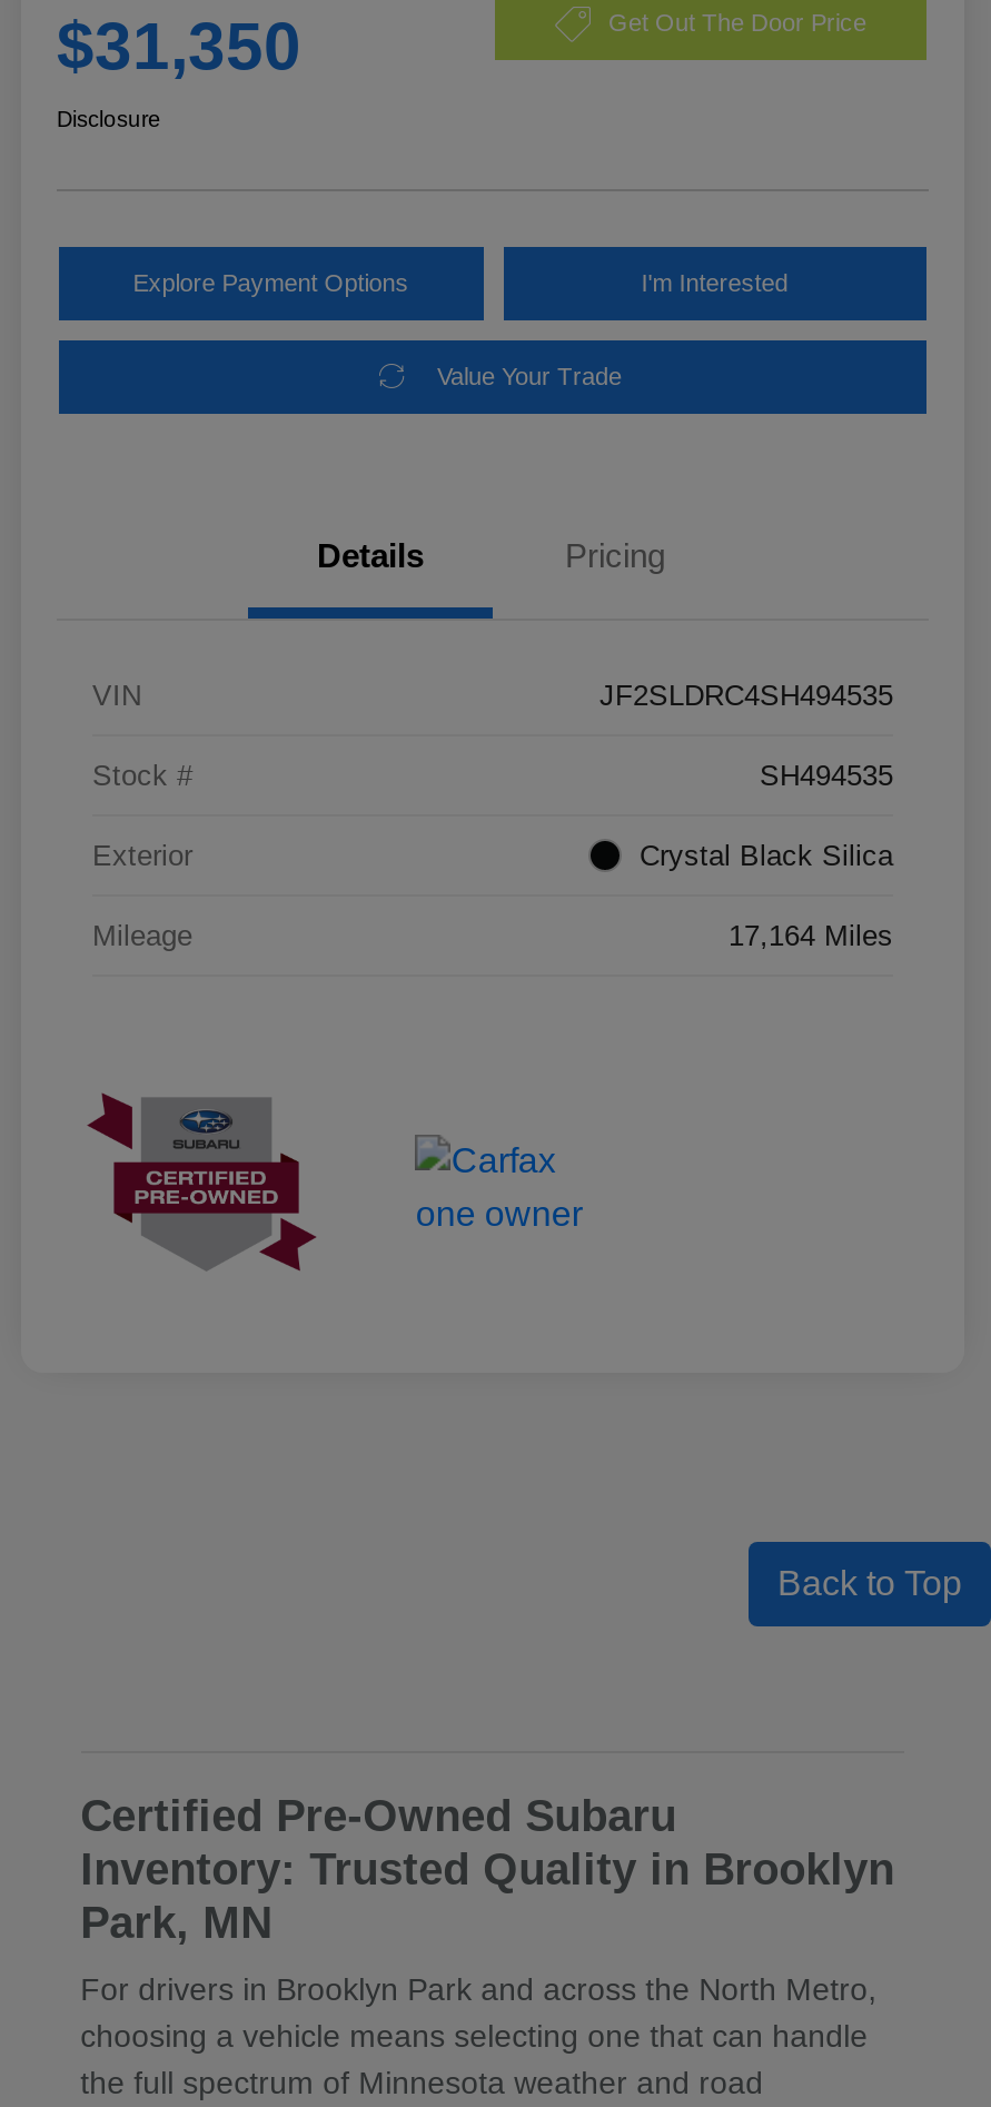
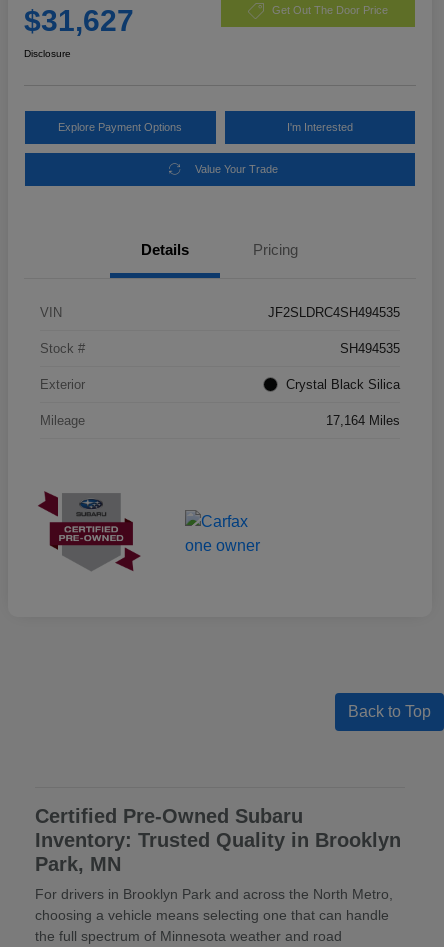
- $31,350
+ $31,627
